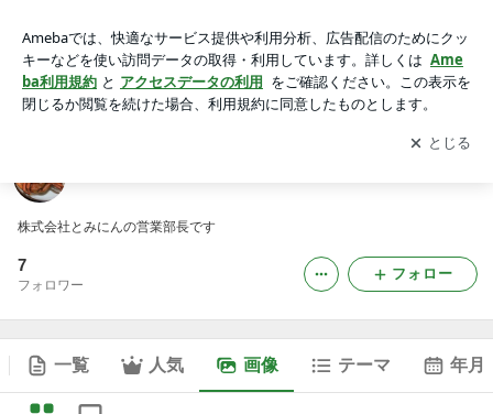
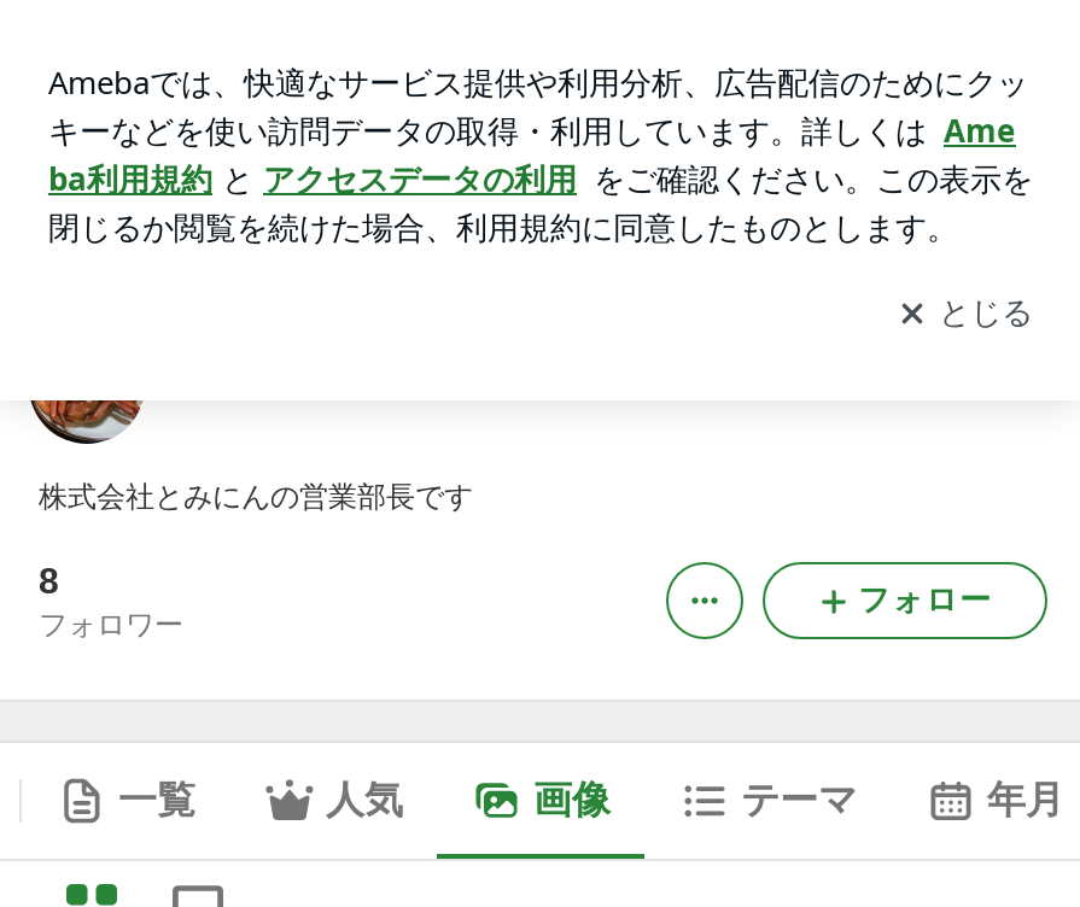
- 7
+ 8
